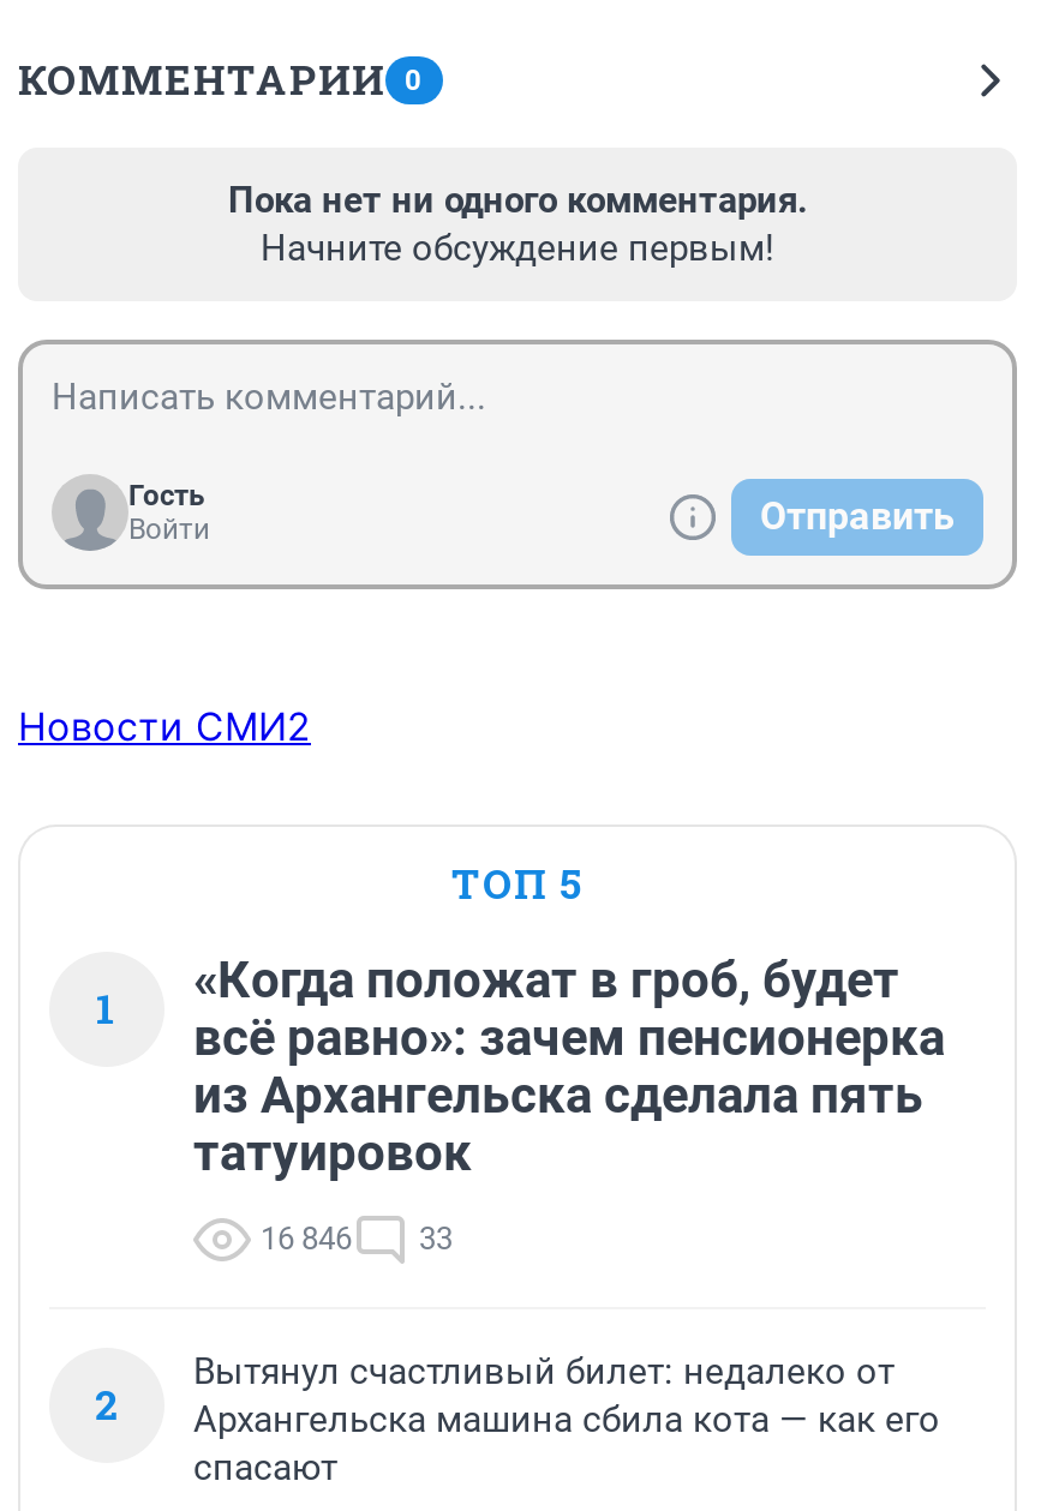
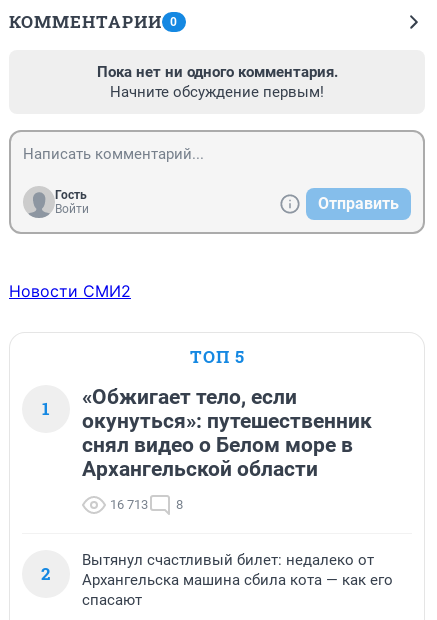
- «Когда положат в гроб, будет
- всё равно»: зачем пенсионерка
- из Архангельска сделала пять
- татуировок
+ «Обжигает тело, если
+ окунуться»: путешественник
+ снял видео о Белом море в
+ Архангельской области

- 16 846
- 33
+ 16 713
+ 8
